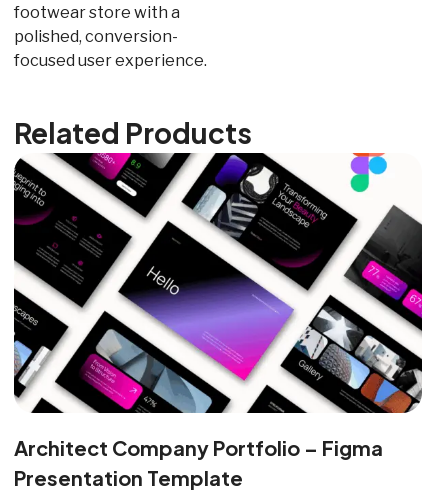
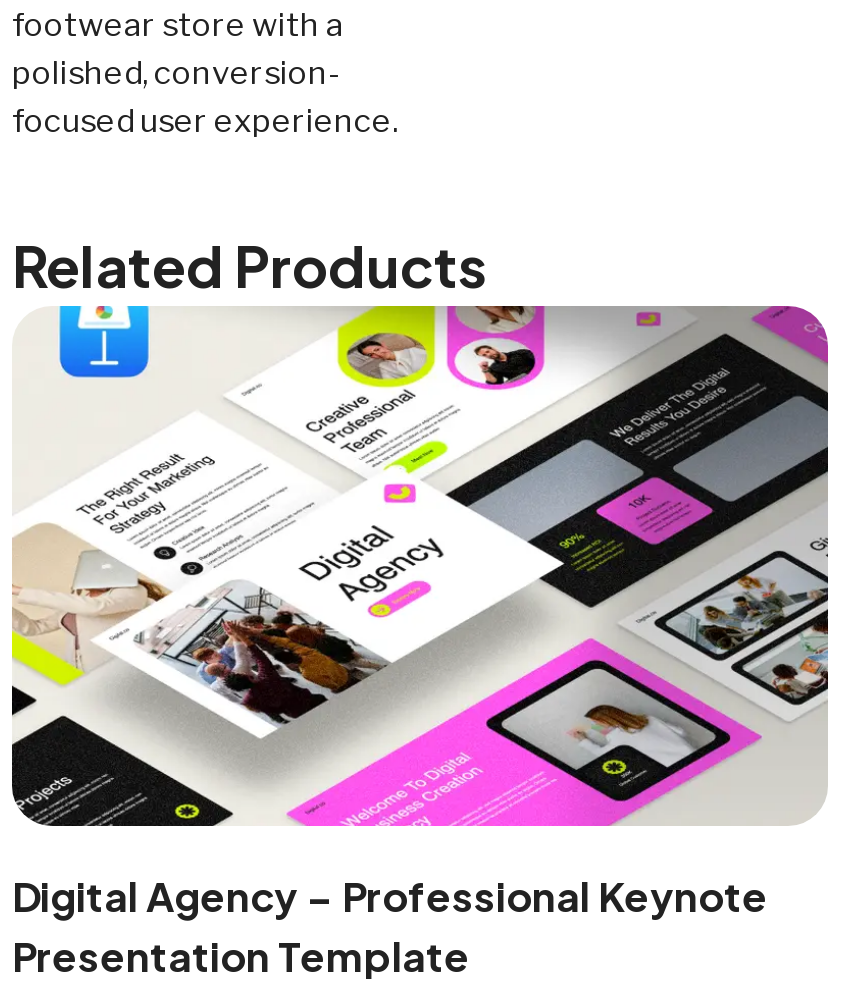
- [image]
- Architect Company Portfolio – Figma
+ [image]
+ Digital Agency – Professional Keynote
